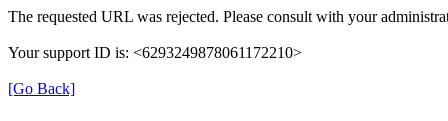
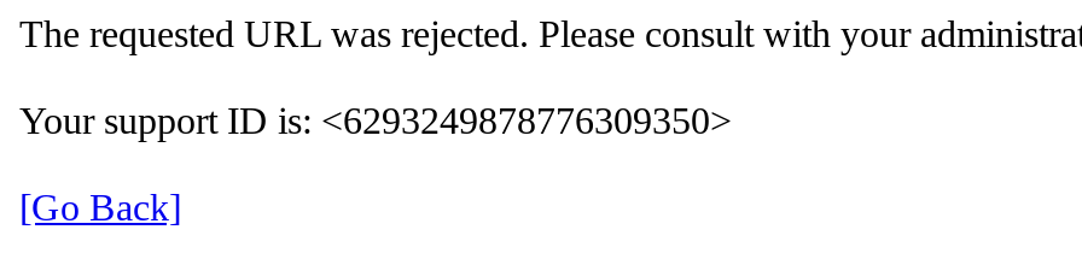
- Your support ID is: <6293249878061172210>
+ Your support ID is: <6293249878776309350>
